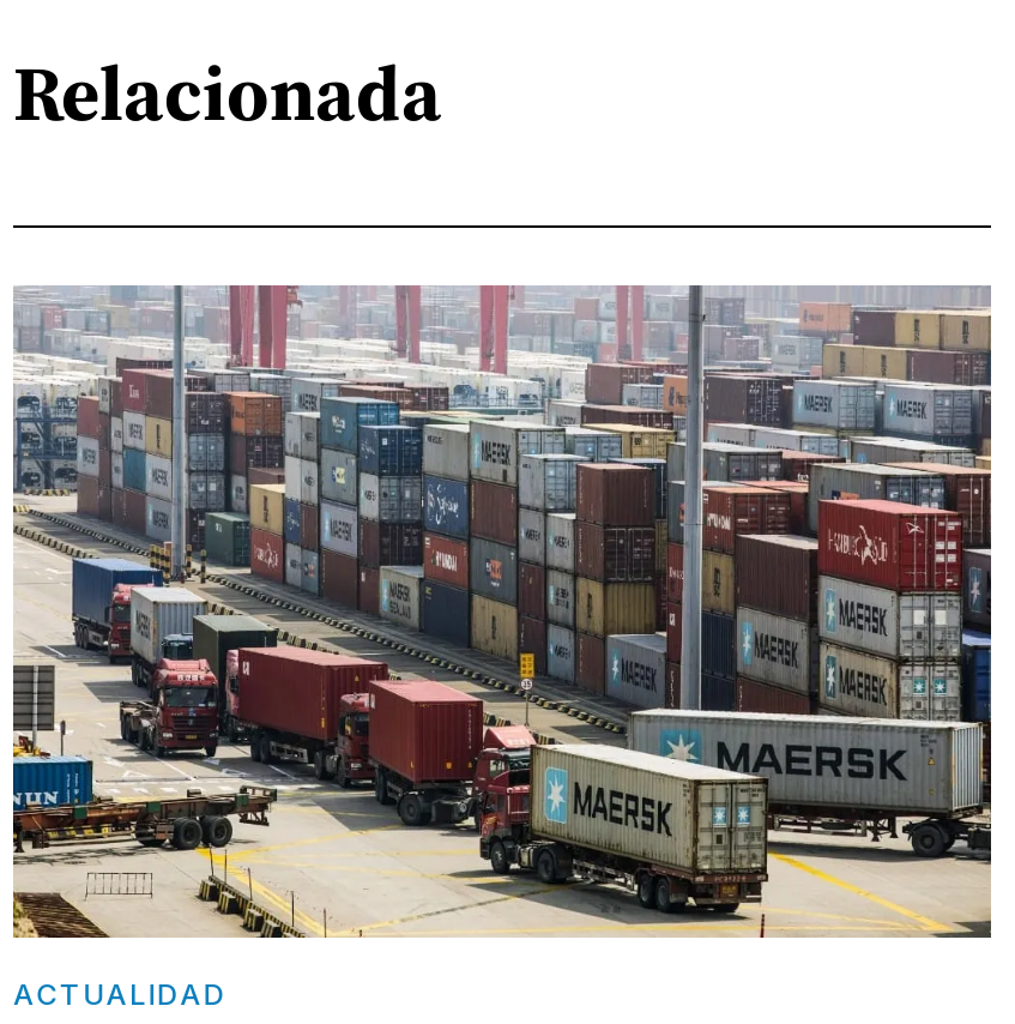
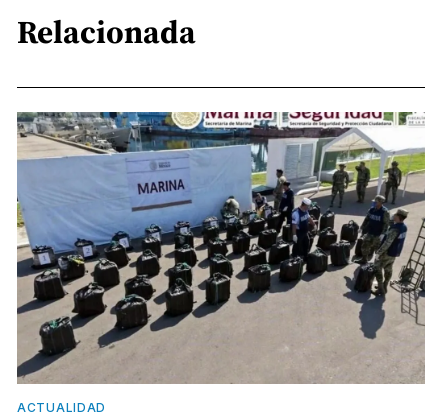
- [image]
+ [image]
